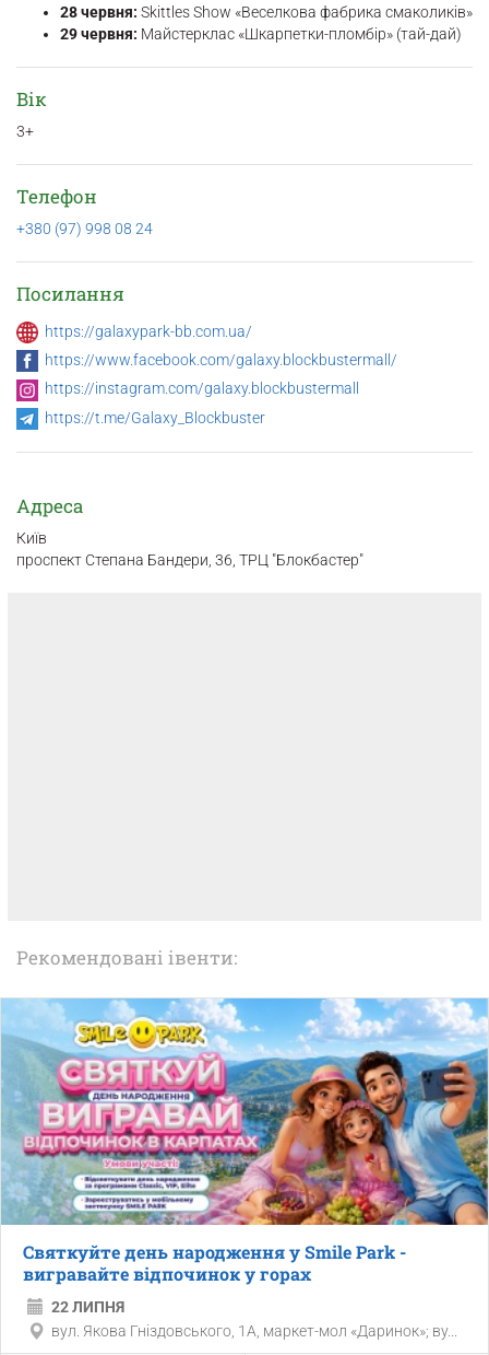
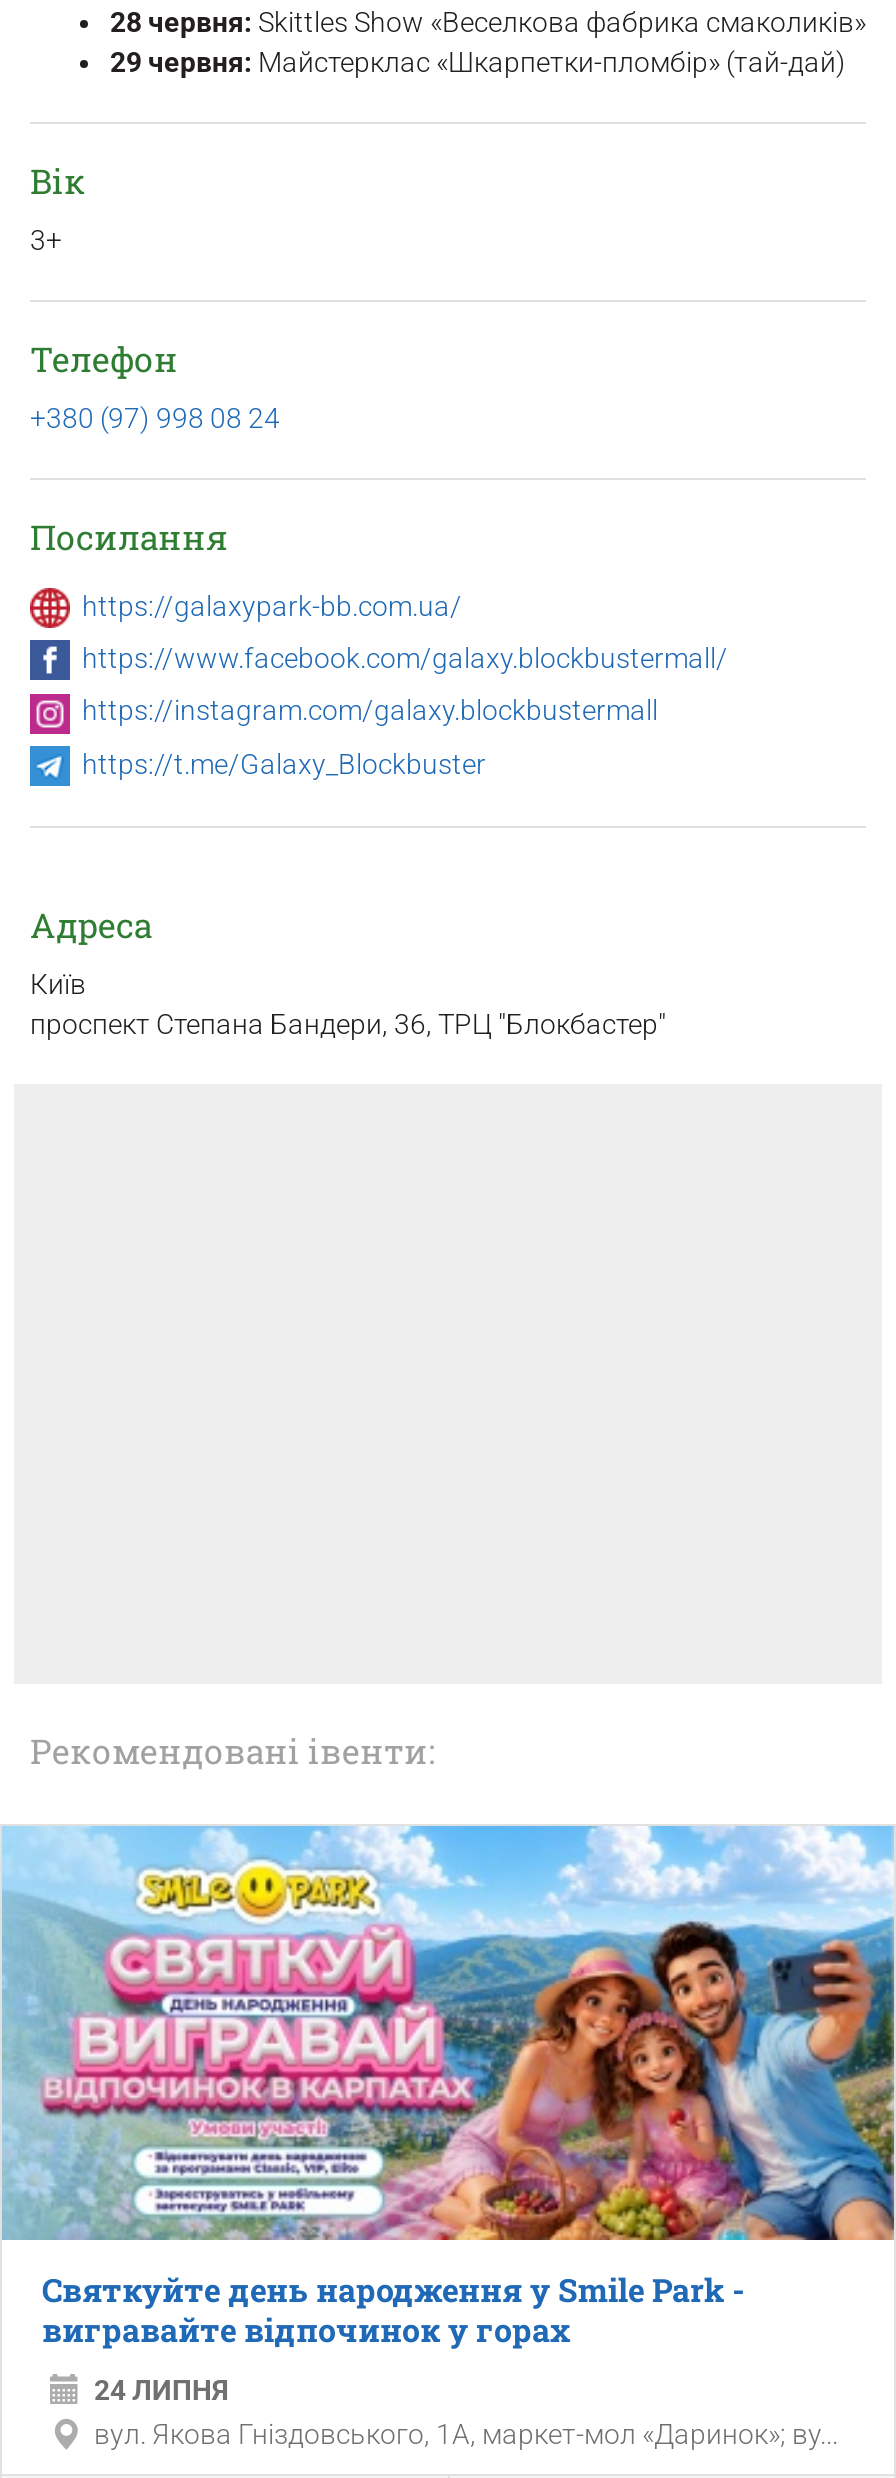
- 22 ЛИПНЯ
+ 24 ЛИПНЯ
